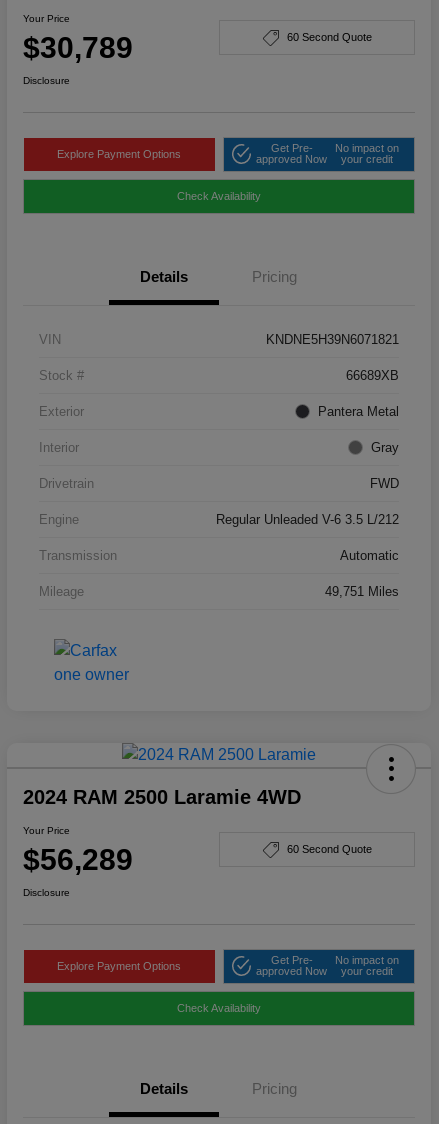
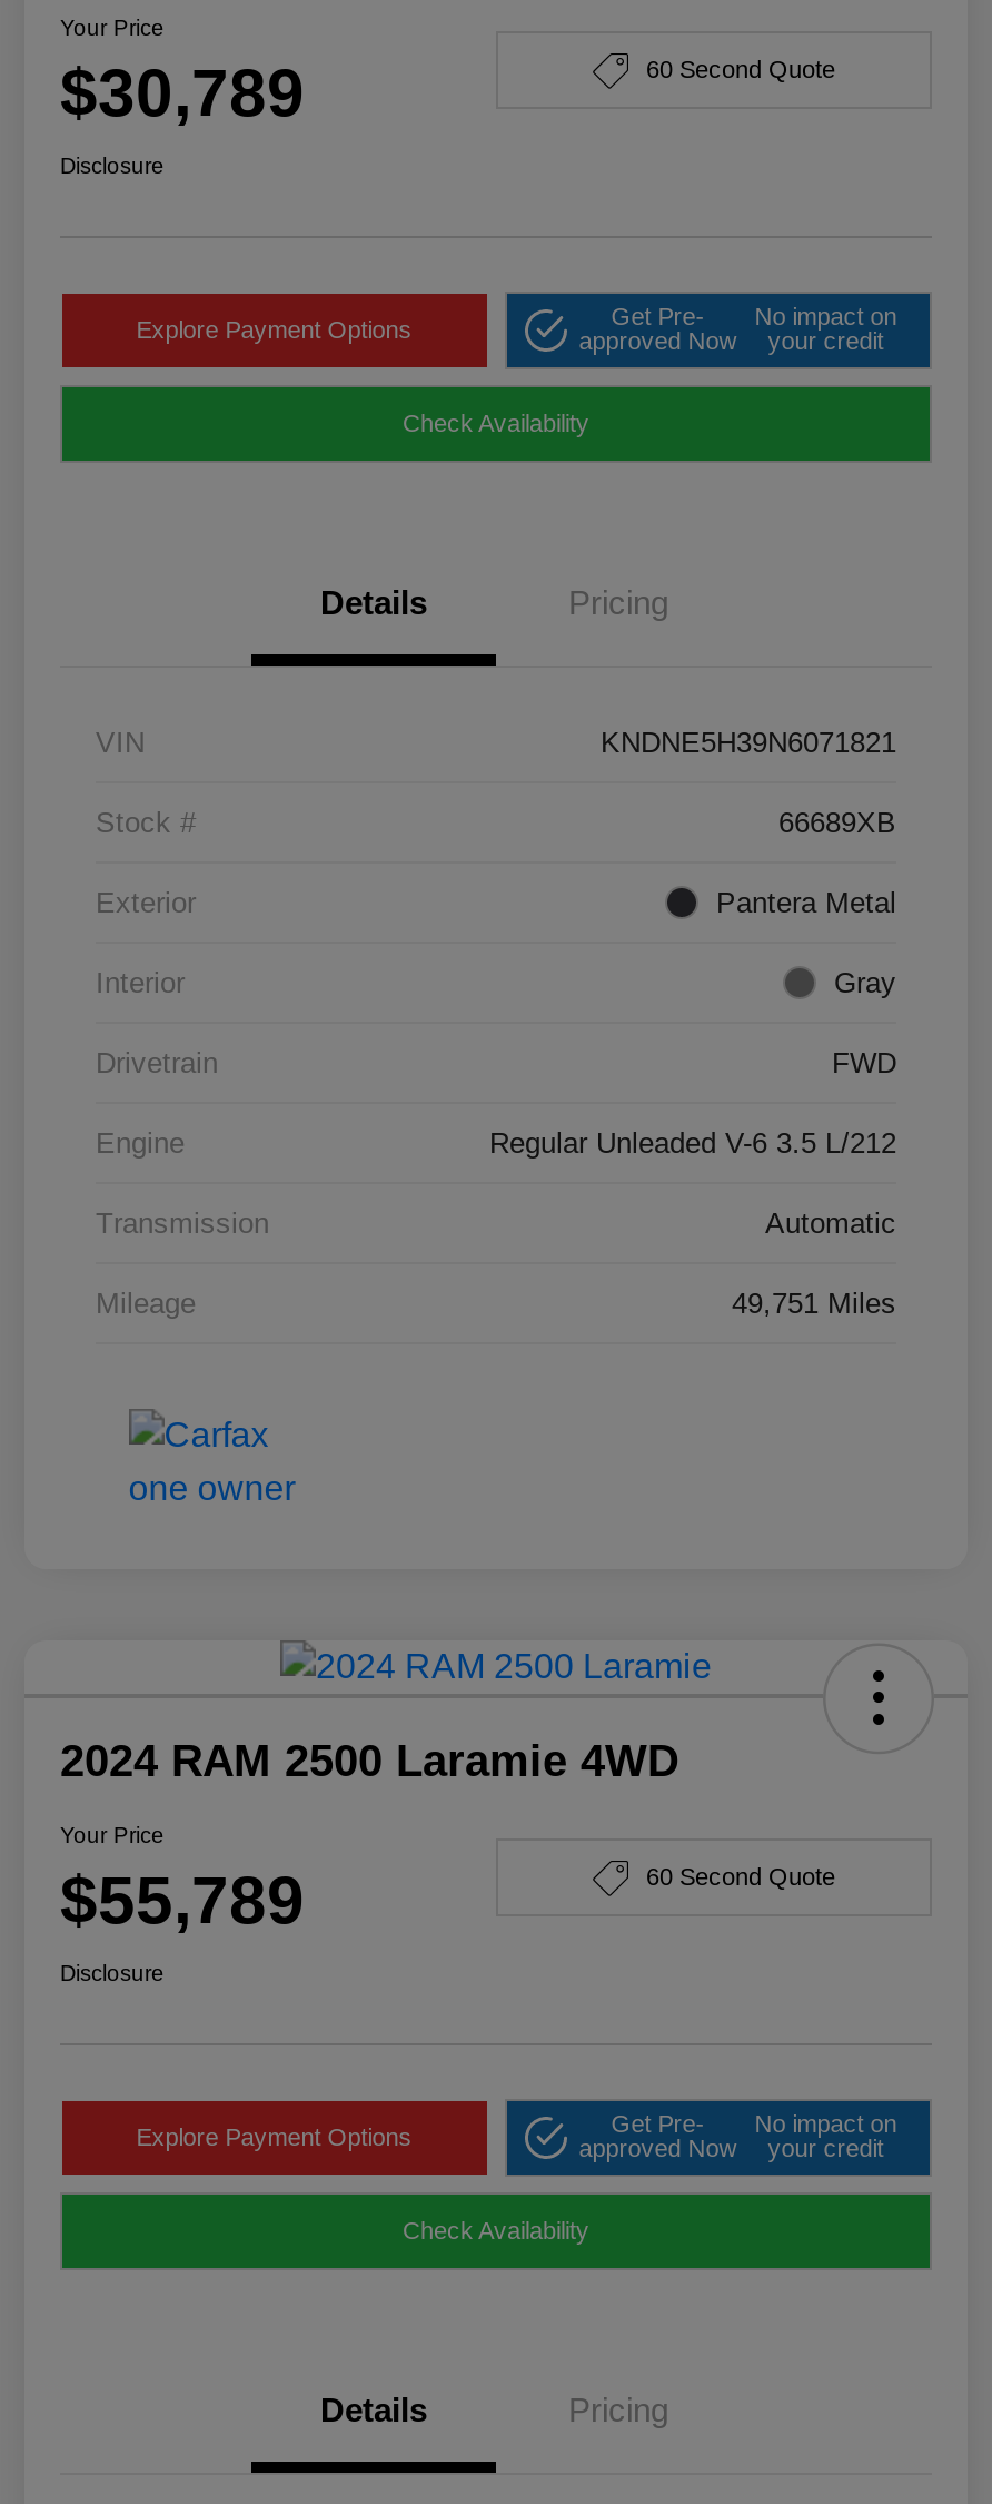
- $56,289
+ $55,789
